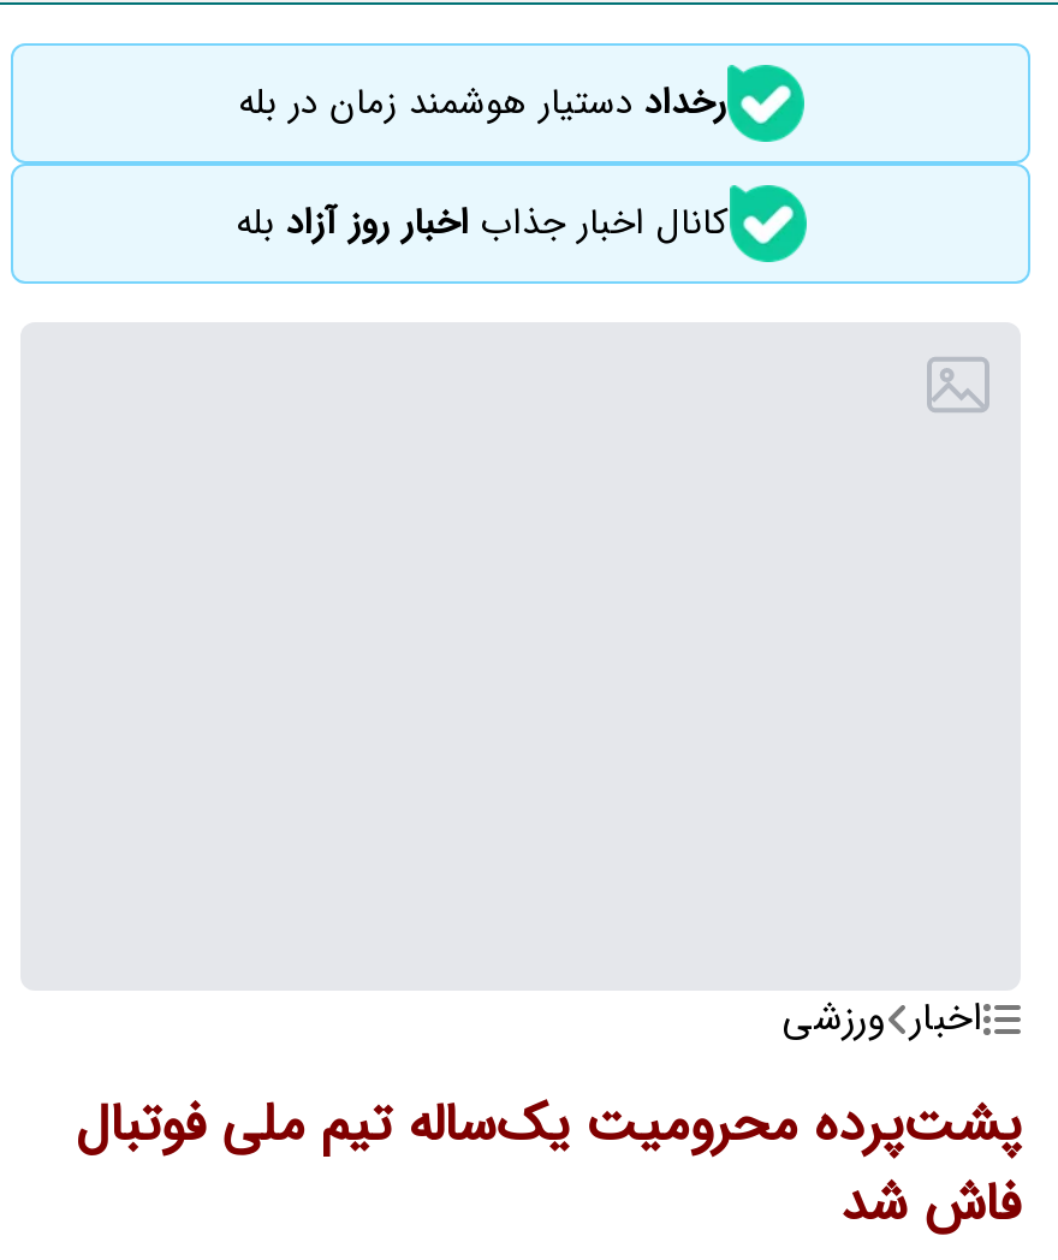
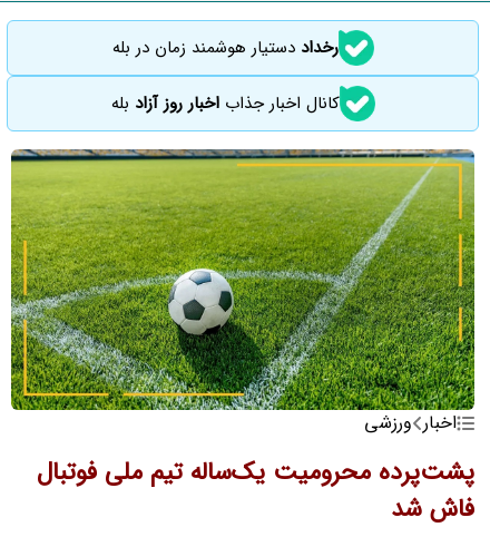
+ [image]
